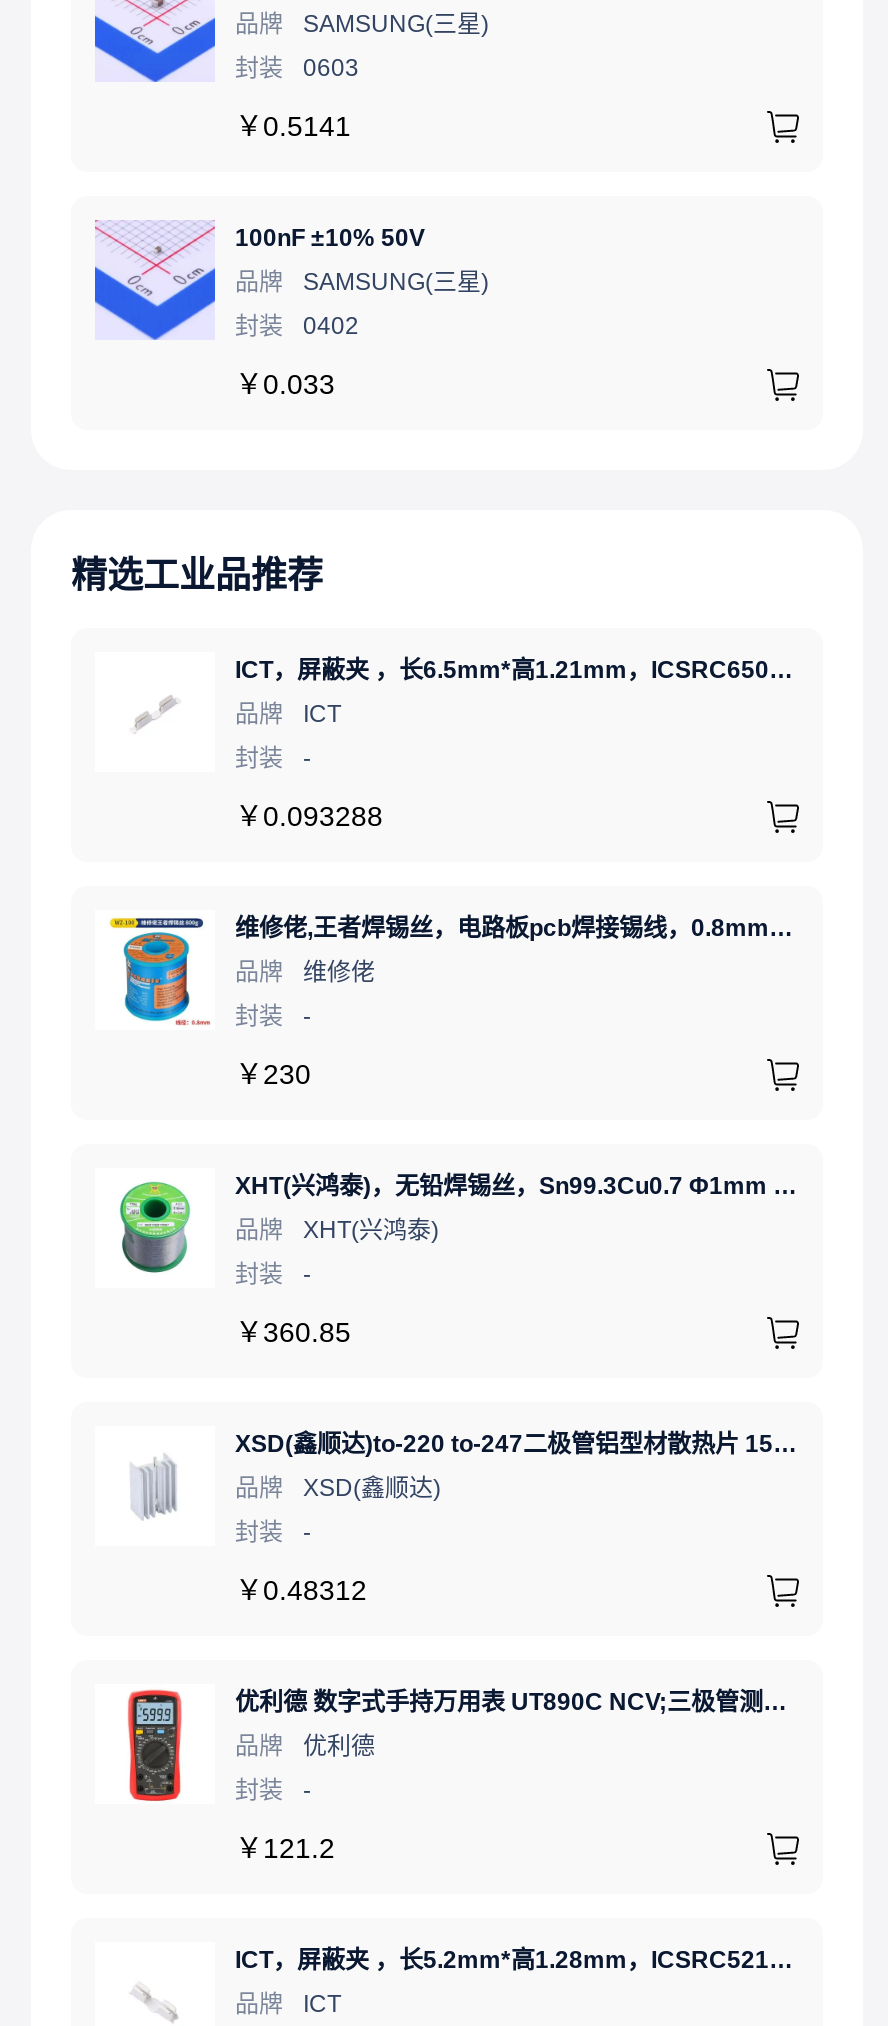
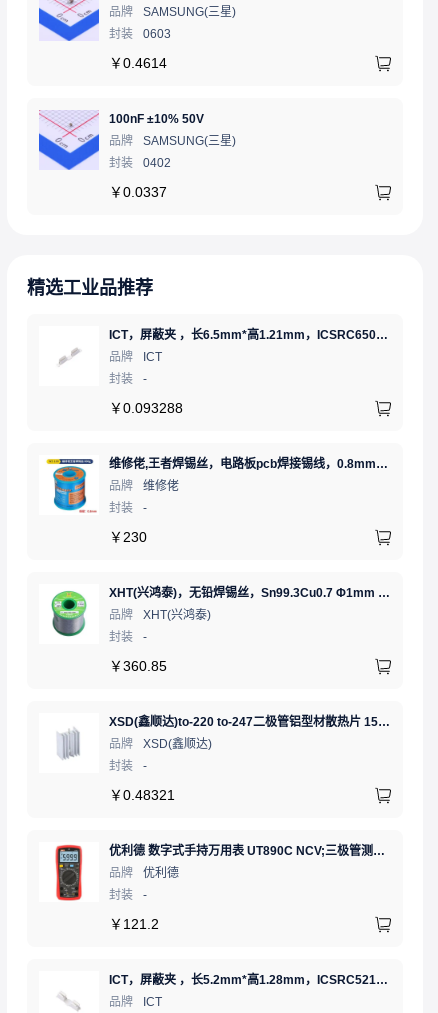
- ￥0.5141
+ ￥0.4614

- ￥0.033
+ ￥0.0337

- ￥0.48312
+ ￥0.48321
